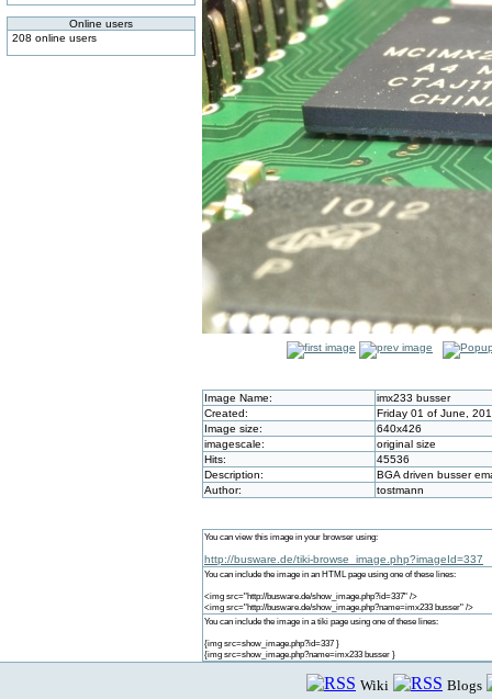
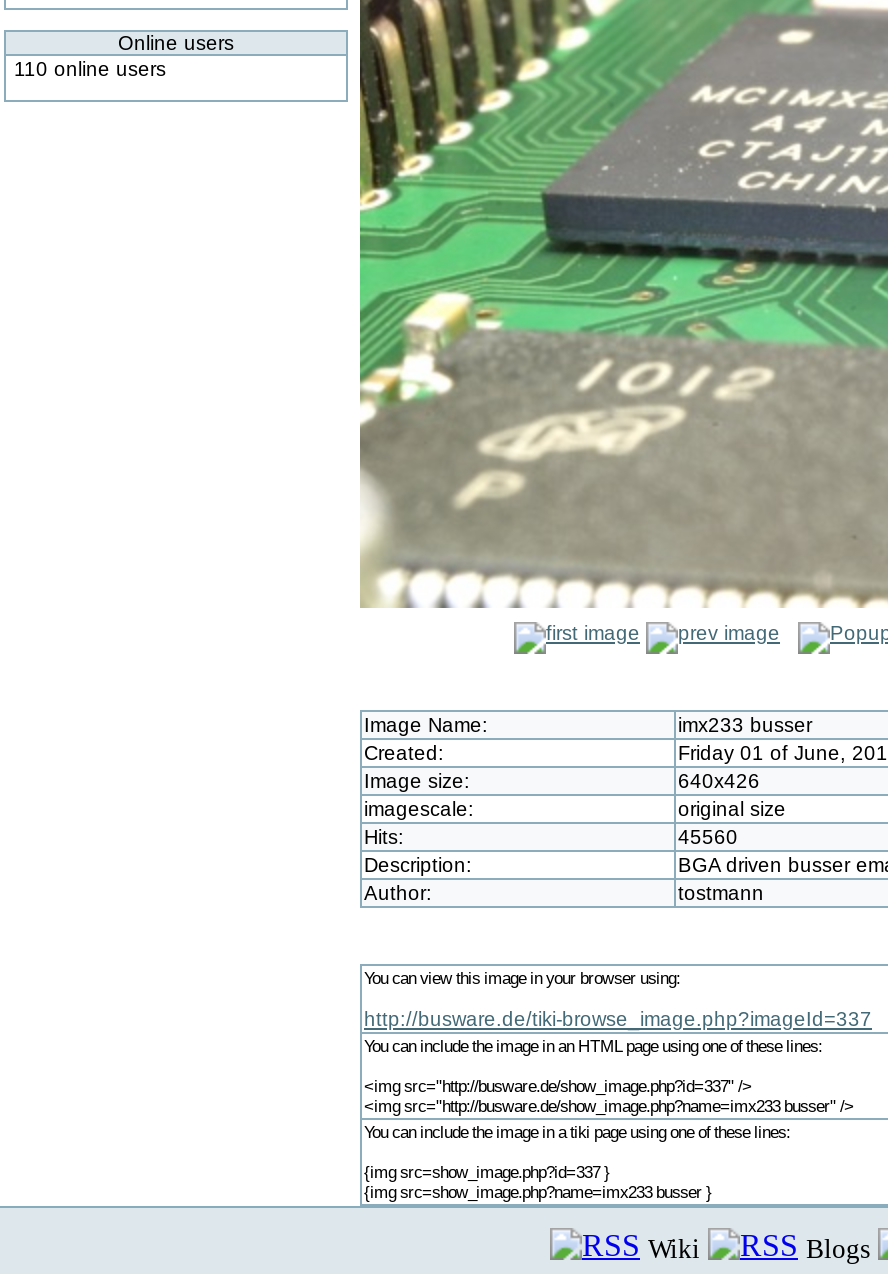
- 208 online users
+ 110 online users

- 45536
+ 45560
